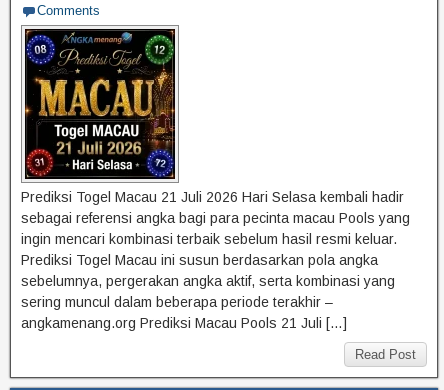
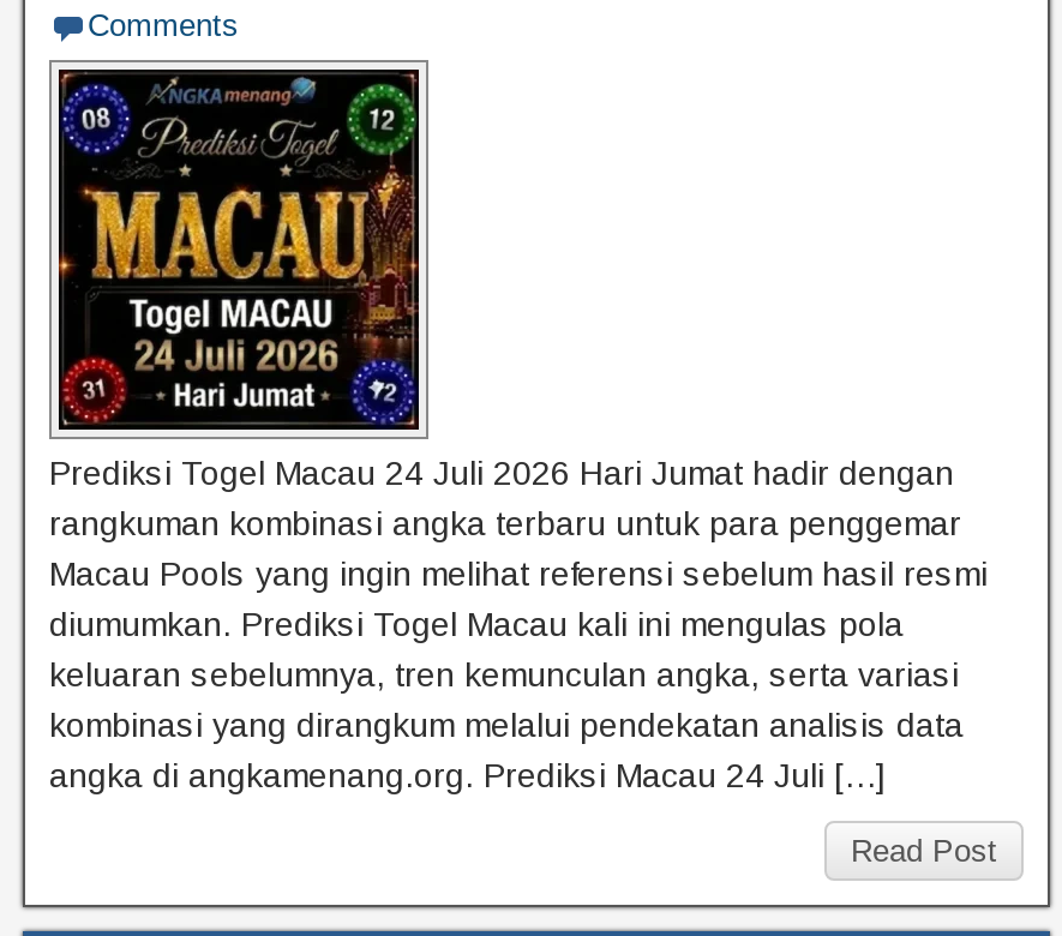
- Prediksi Togel Macau 21 Juli 2026 Hari Selasa kembali hadir
- sebagai referensi angka bagi para pecinta macau Pools yang
- ingin mencari kombinasi terbaik sebelum hasil resmi keluar.
- Prediksi Togel Macau ini susun berdasarkan pola angka
- sebelumnya, pergerakan angka aktif, serta kombinasi yang
- sering muncul dalam beberapa periode terakhir –
- angkamenang.org Prediksi Macau Pools 21 Juli […]
+ Prediksi Togel Macau 24 Juli 2026 Hari Jumat hadir dengan
+ rangkuman kombinasi angka terbaru untuk para penggemar
+ Macau Pools yang ingin melihat referensi sebelum hasil resmi
+ diumumkan. Prediksi Togel Macau kali ini mengulas pola
+ keluaran sebelumnya, tren kemunculan angka, serta variasi
+ kombinasi yang dirangkum melalui pendekatan analisis data
+ angka di angkamenang.org. Prediksi Macau 24 Juli […]
